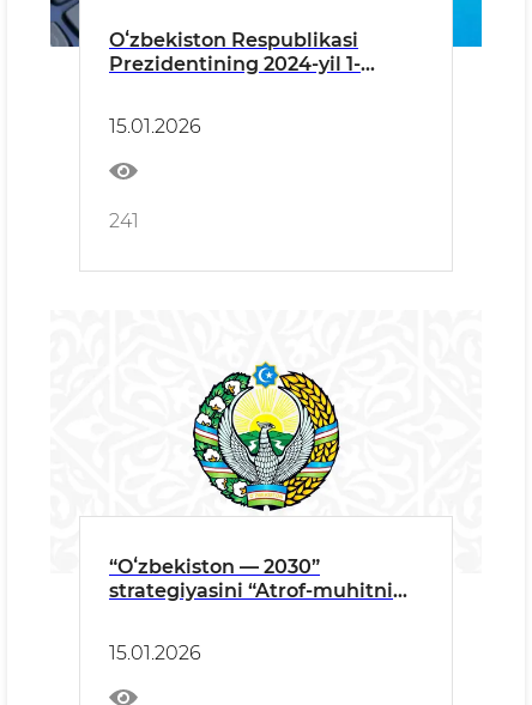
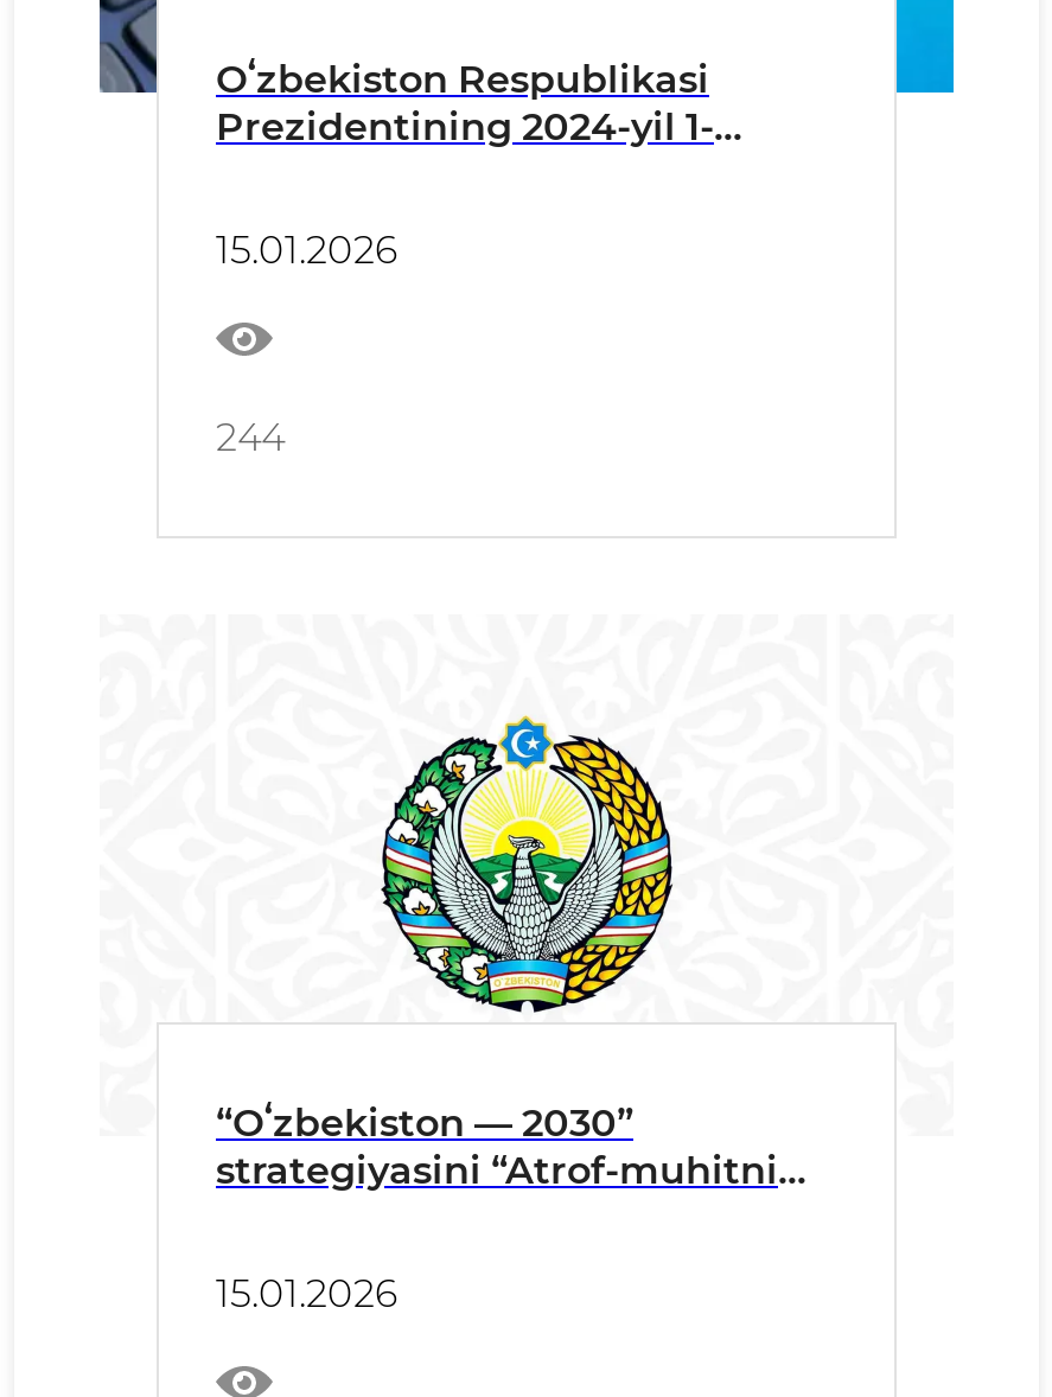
- 241
+ 244
